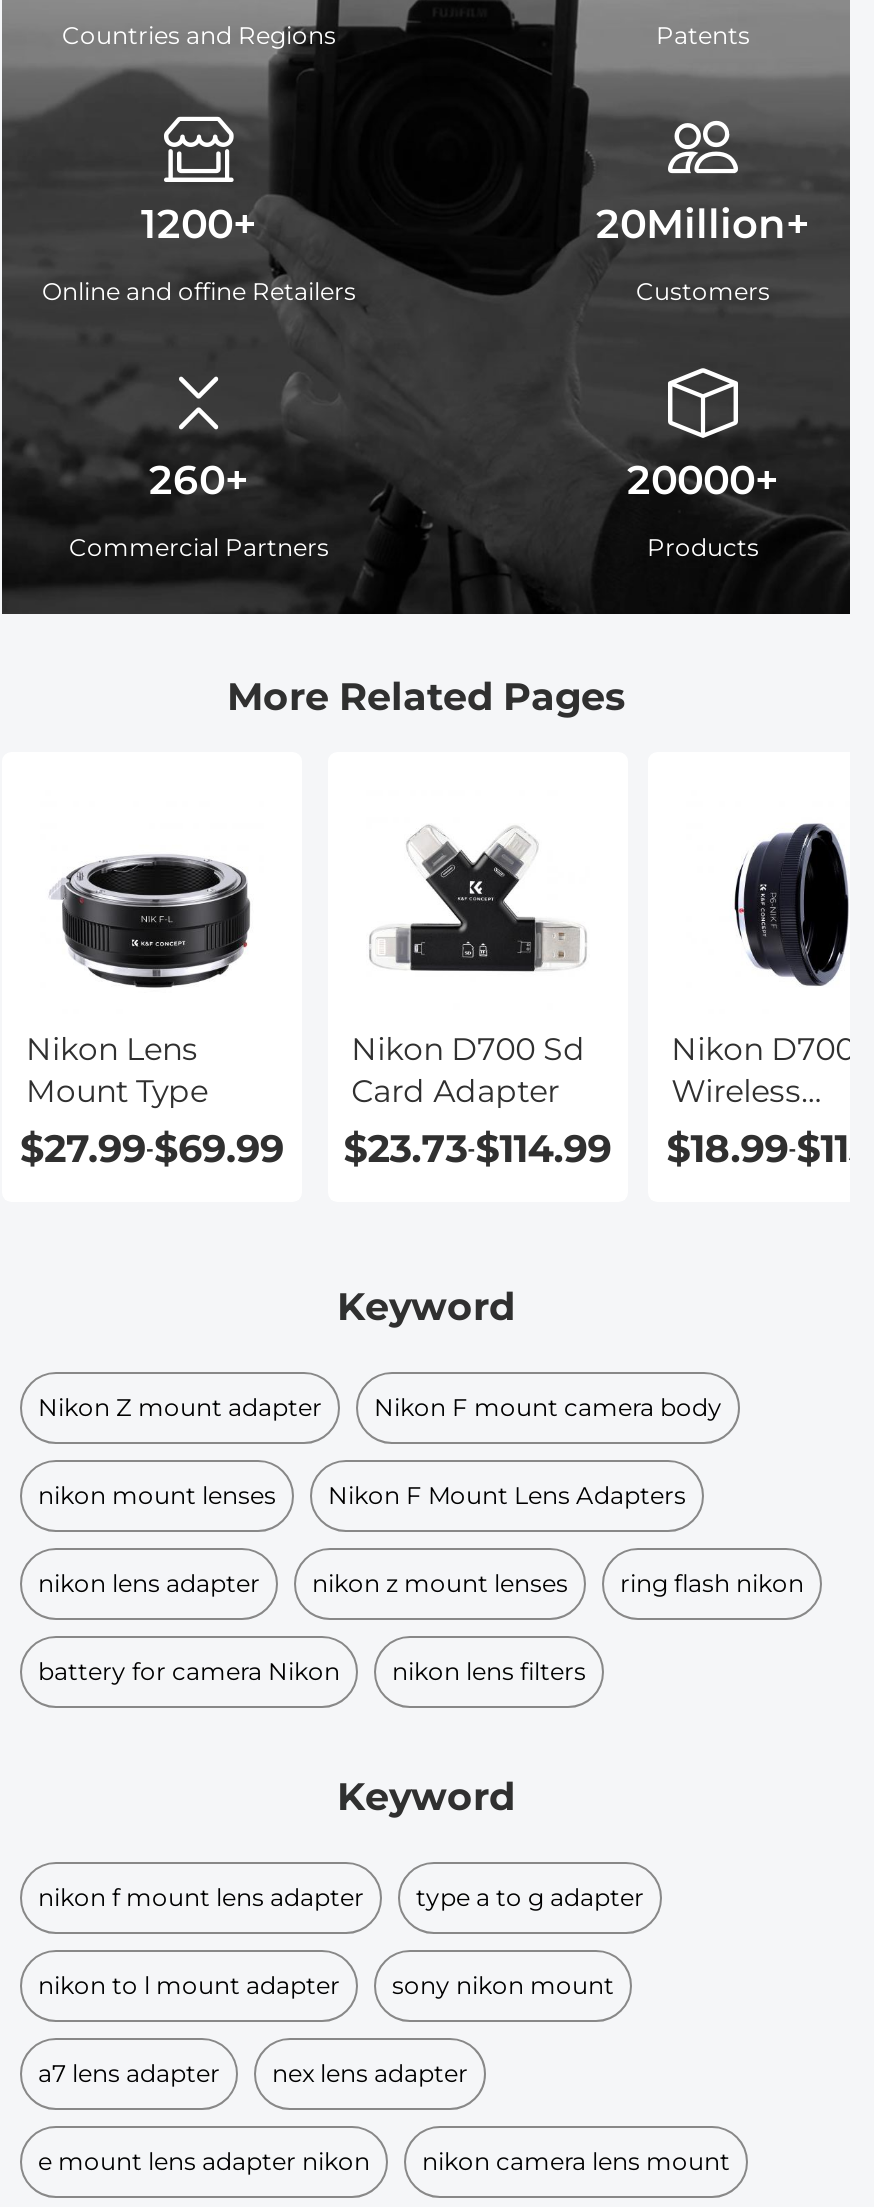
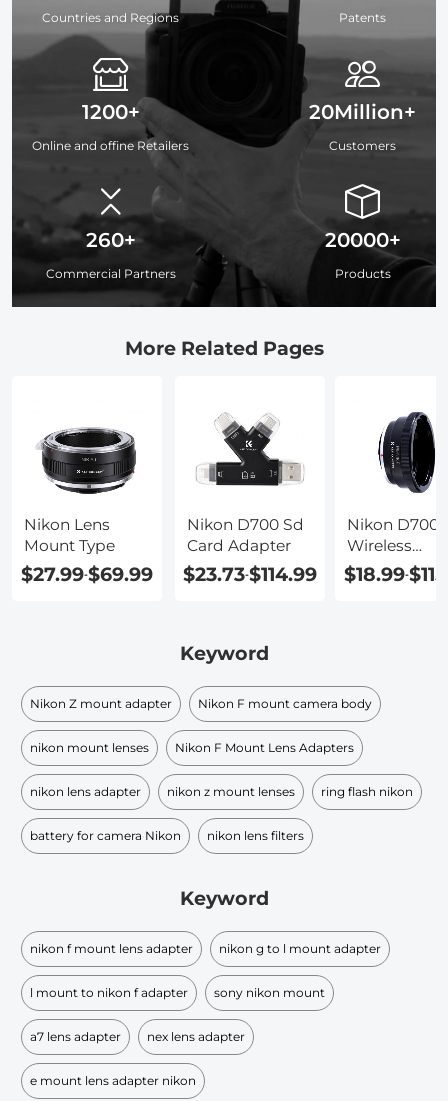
- type a to g adapter
+ nikon g to l mount adapter

- nikon to l mount adapter
+ l mount to nikon f adapter

- nikon camera lens mount
